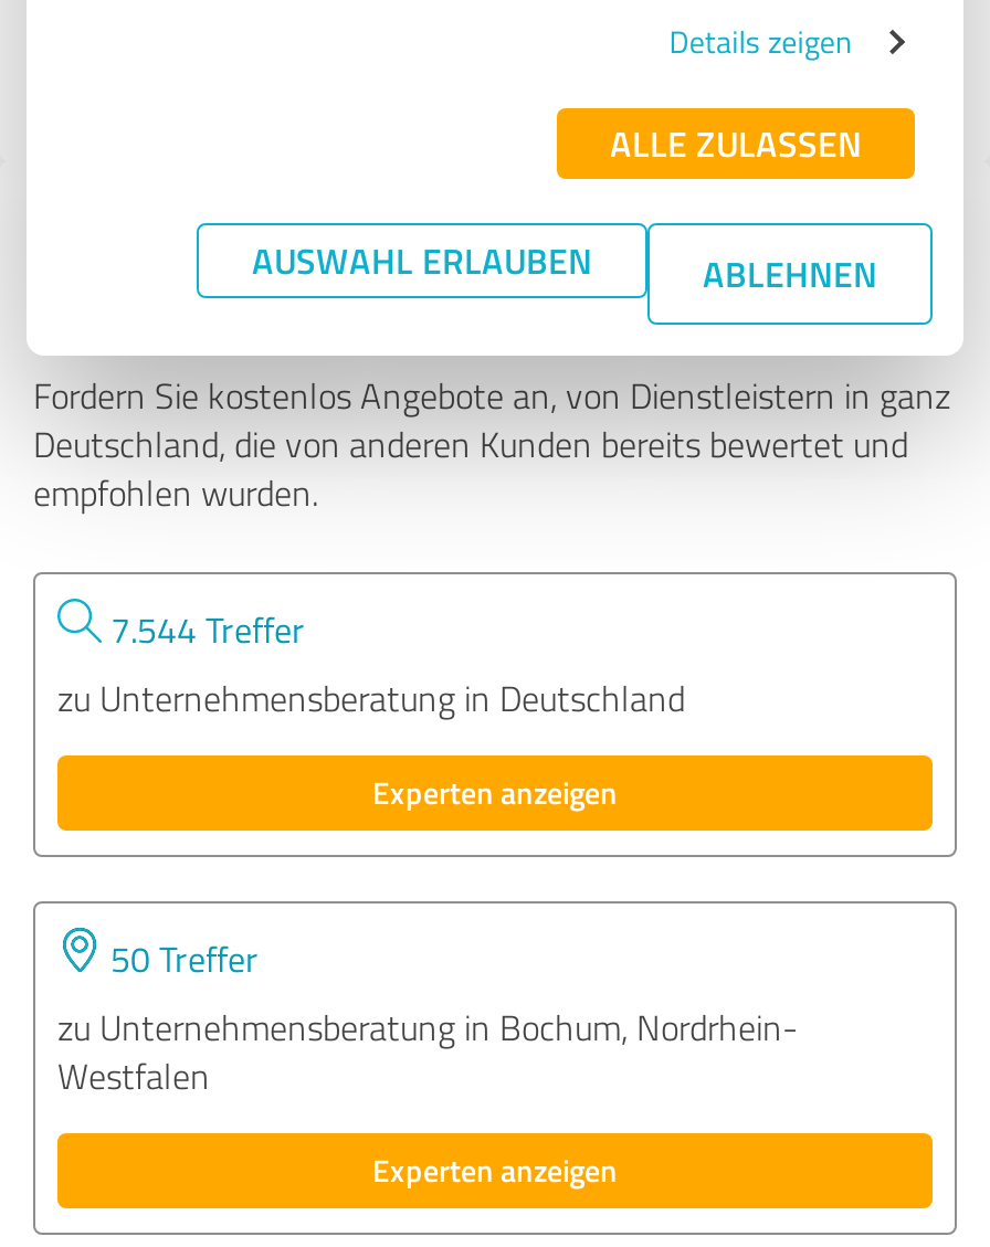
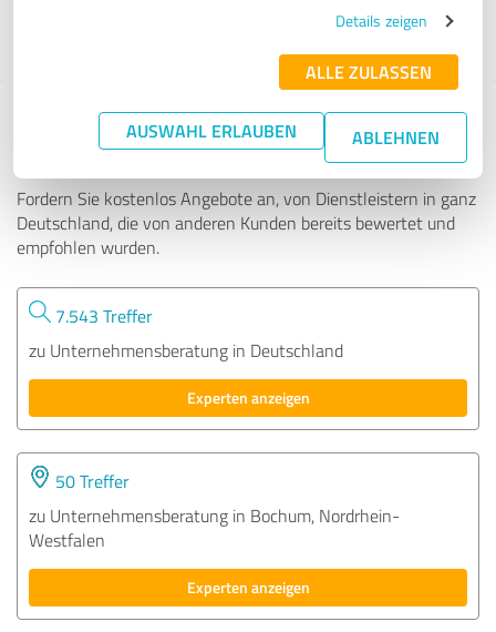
- 7.544 Treffer
+ 7.543 Treffer
